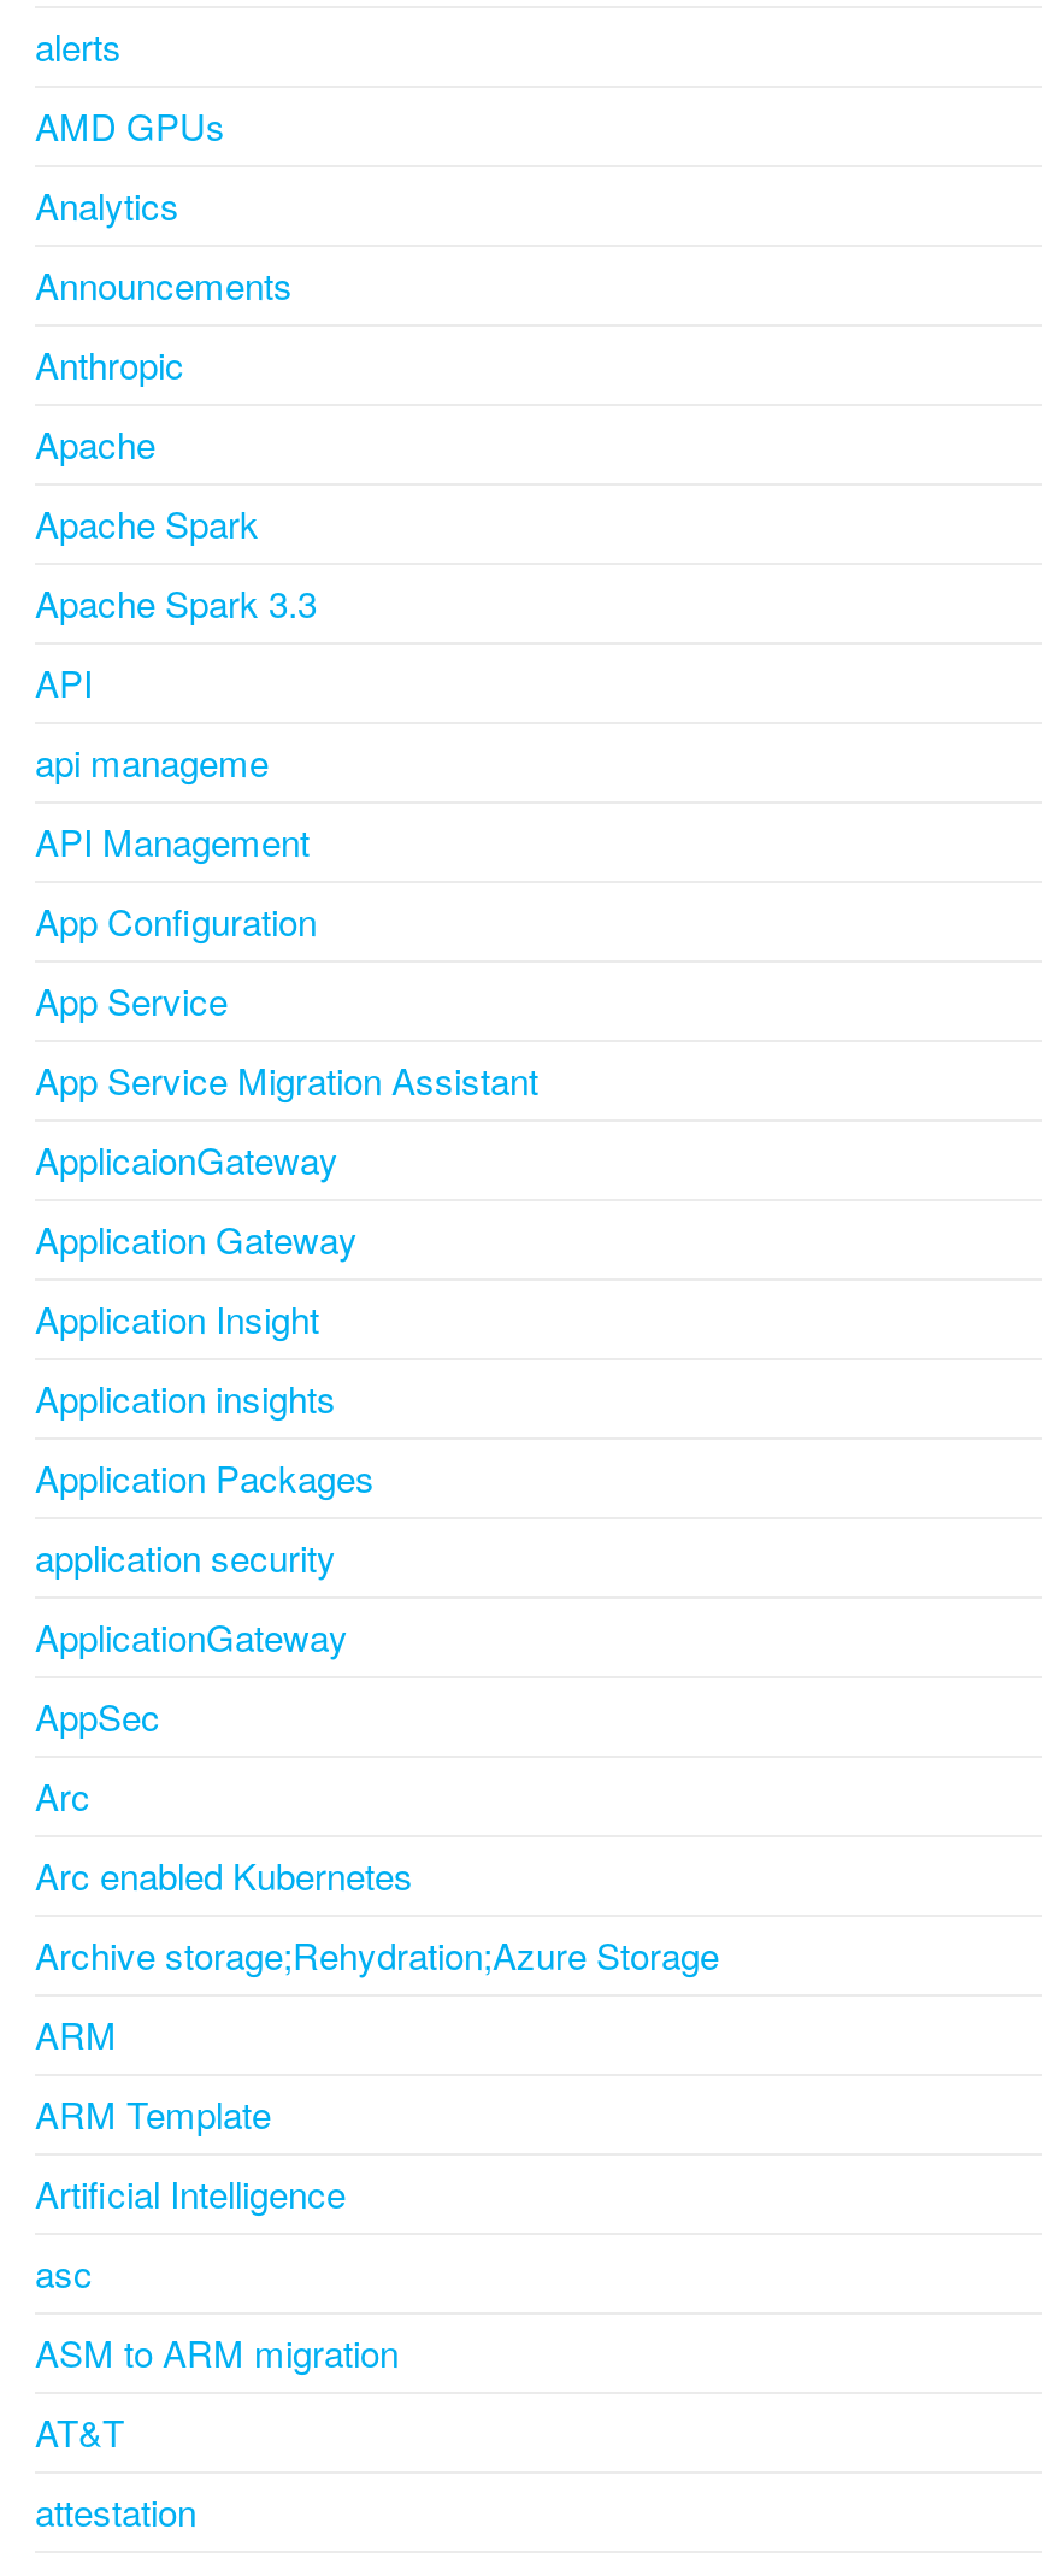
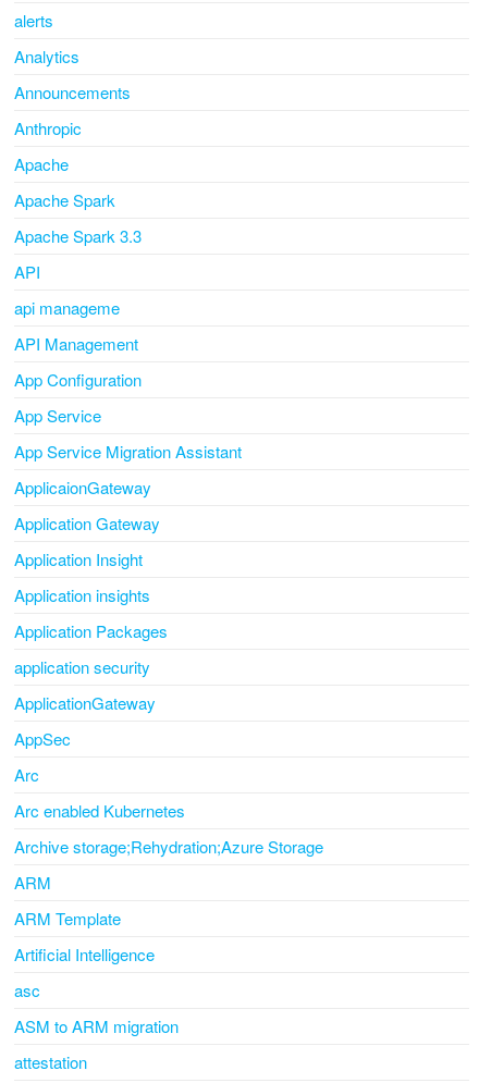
- AMD GPUs

- AT&T
